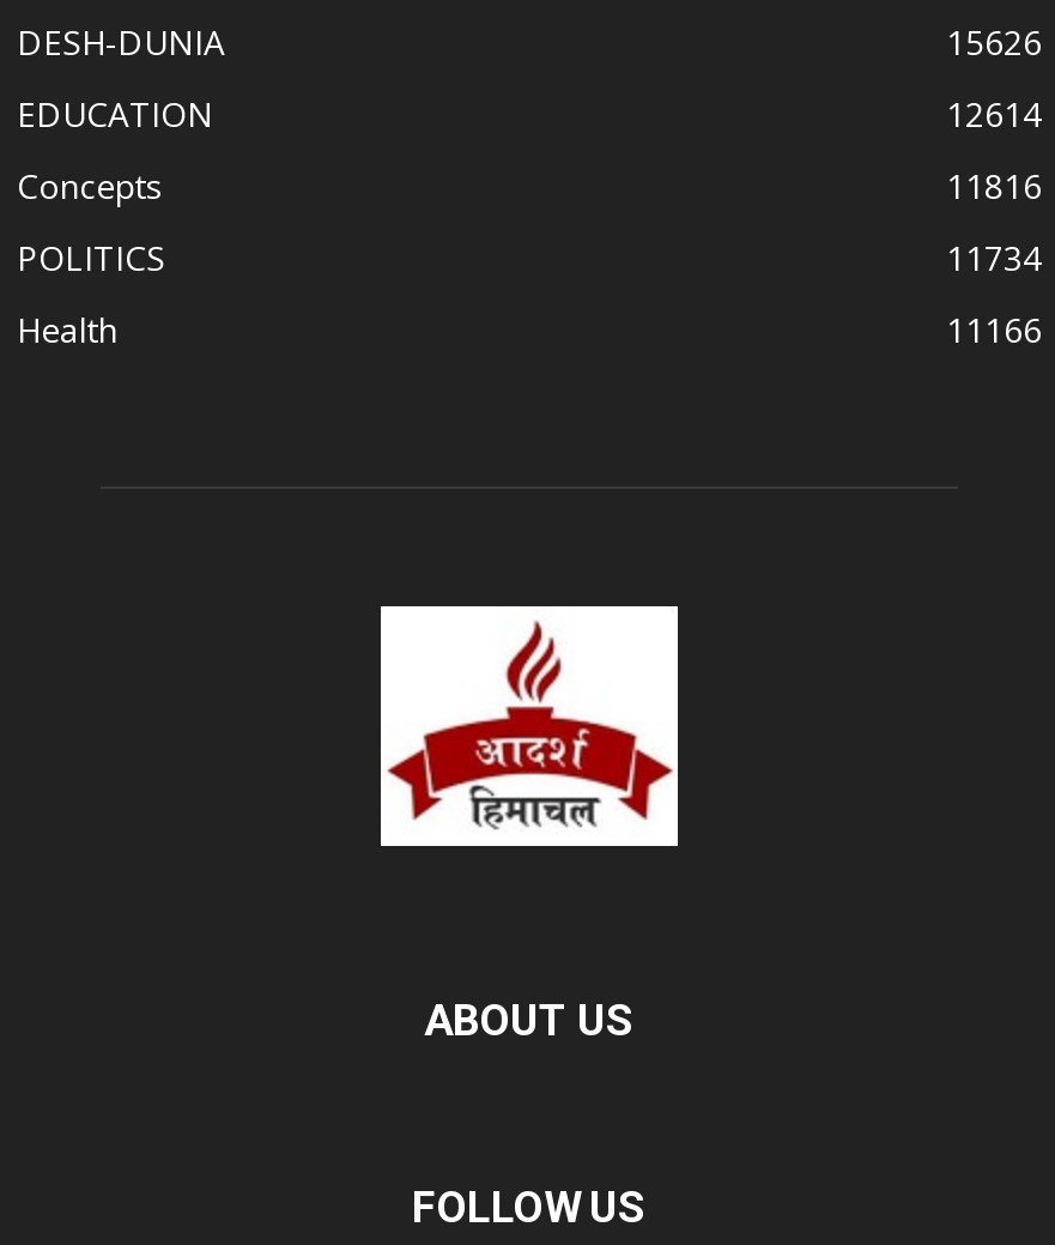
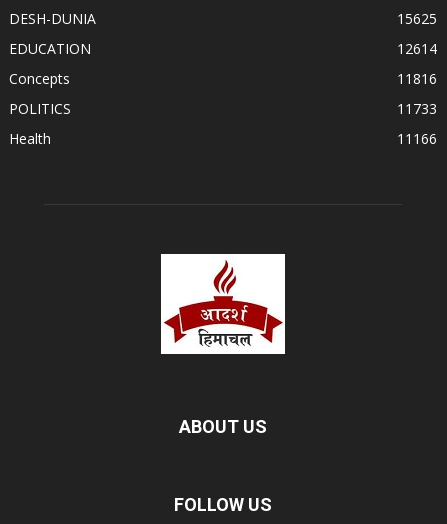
- 15626
+ 15625

- 11734
+ 11733
